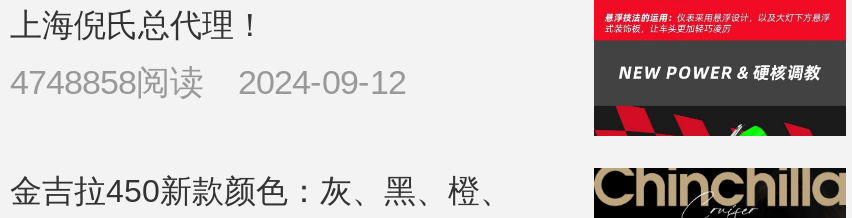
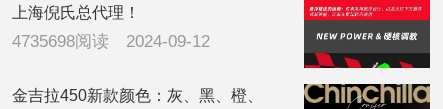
- 4748858阅读 2024-09-12
+ 4735698阅读 2024-09-12
